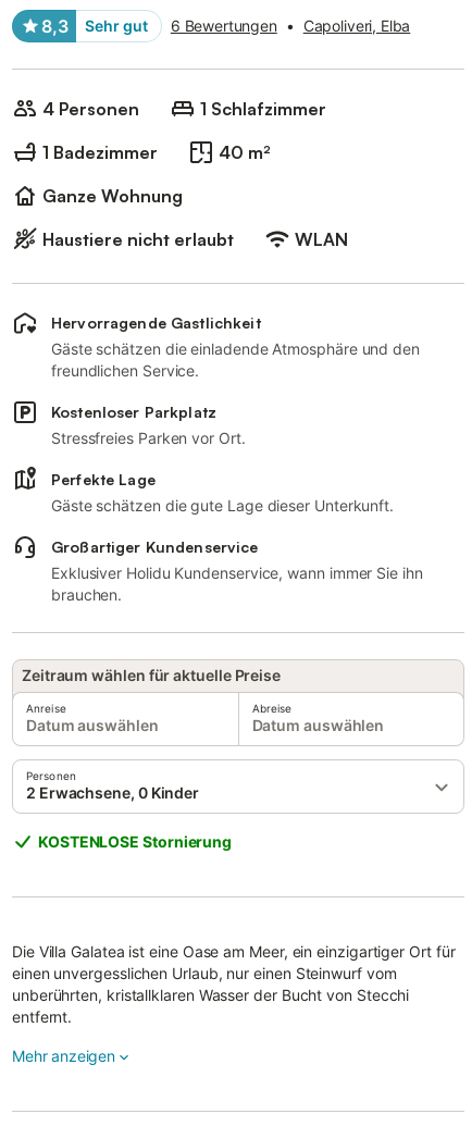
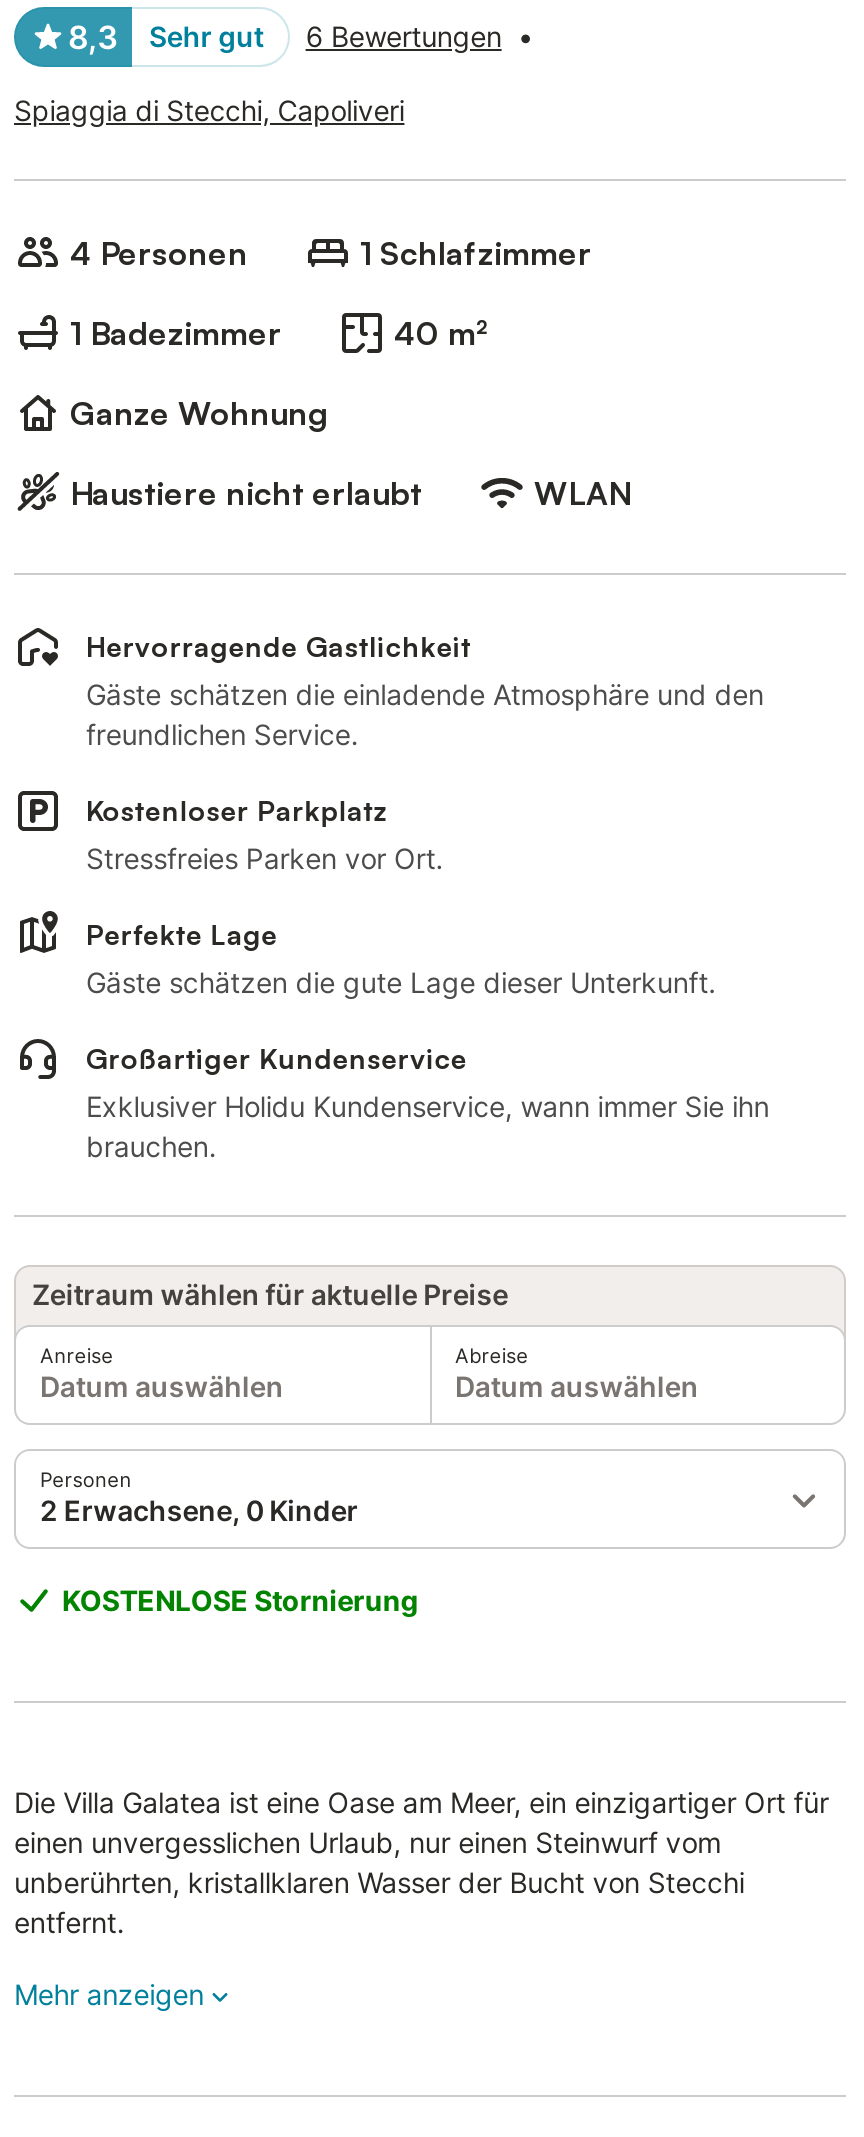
- 6 Bewertungen • Capoliveri, Elba
+ 6 Bewertungen •
+ Spiaggia di Stecchi, Capoliveri
